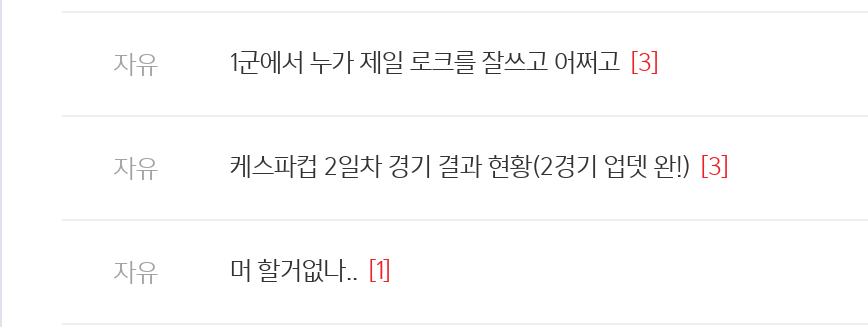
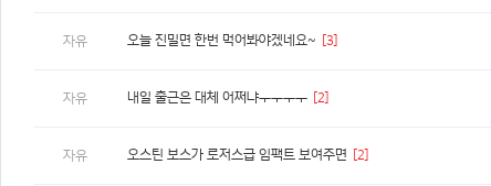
- 1군에서 누가 제일 로크를 잘쓰고 어쩌고 [3]
+ 오늘 진밀면 한번 먹어봐야겠네요~ [3]

- 케스파컵 2일차 경기 결과 현황(2경기 업뎃 완!) [3]
+ 내일 출근은 대체 어쩌냐ㅜㅜㅜㅜ [2]

- 머 할거없나.. [1]
+ 오스틴 보스가 로저스급 임팩트 보여주면 [2]
